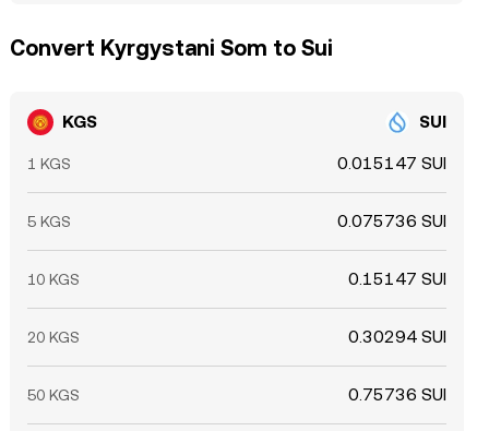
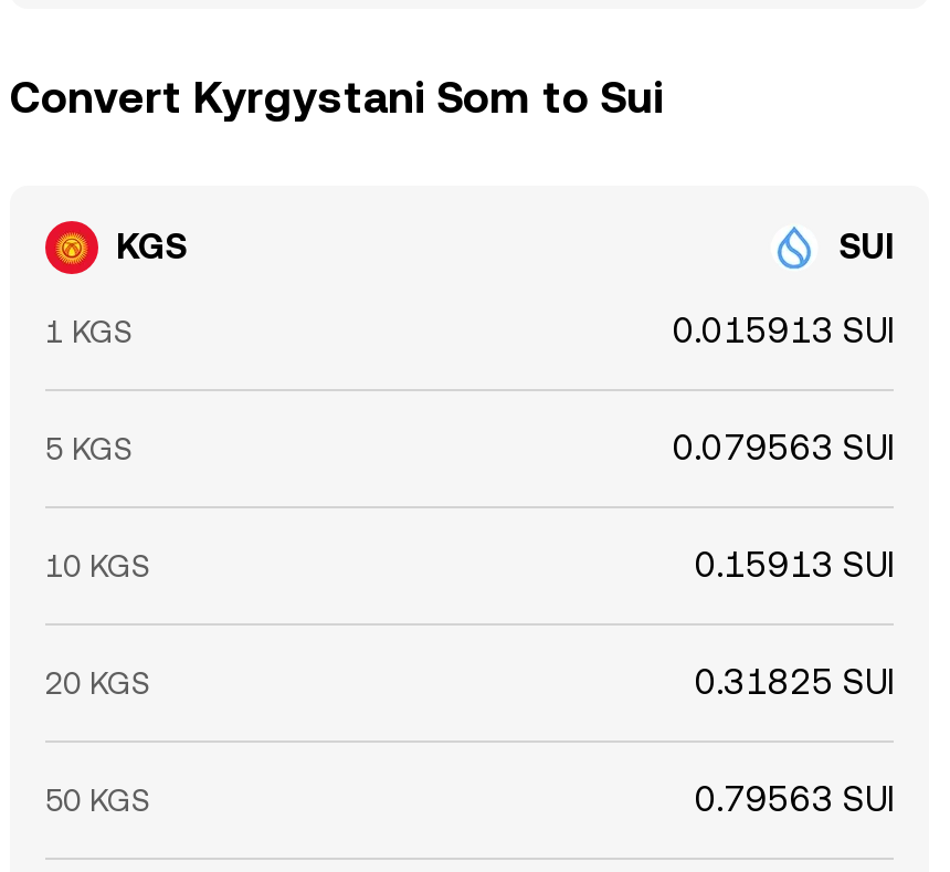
- 0.015147 SUI
+ 0.015913 SUI

- 0.075736 SUI
+ 0.079563 SUI

- 0.15147 SUI
+ 0.15913 SUI

- 0.30294 SUI
+ 0.31825 SUI

- 0.75736 SUI
+ 0.79563 SUI
